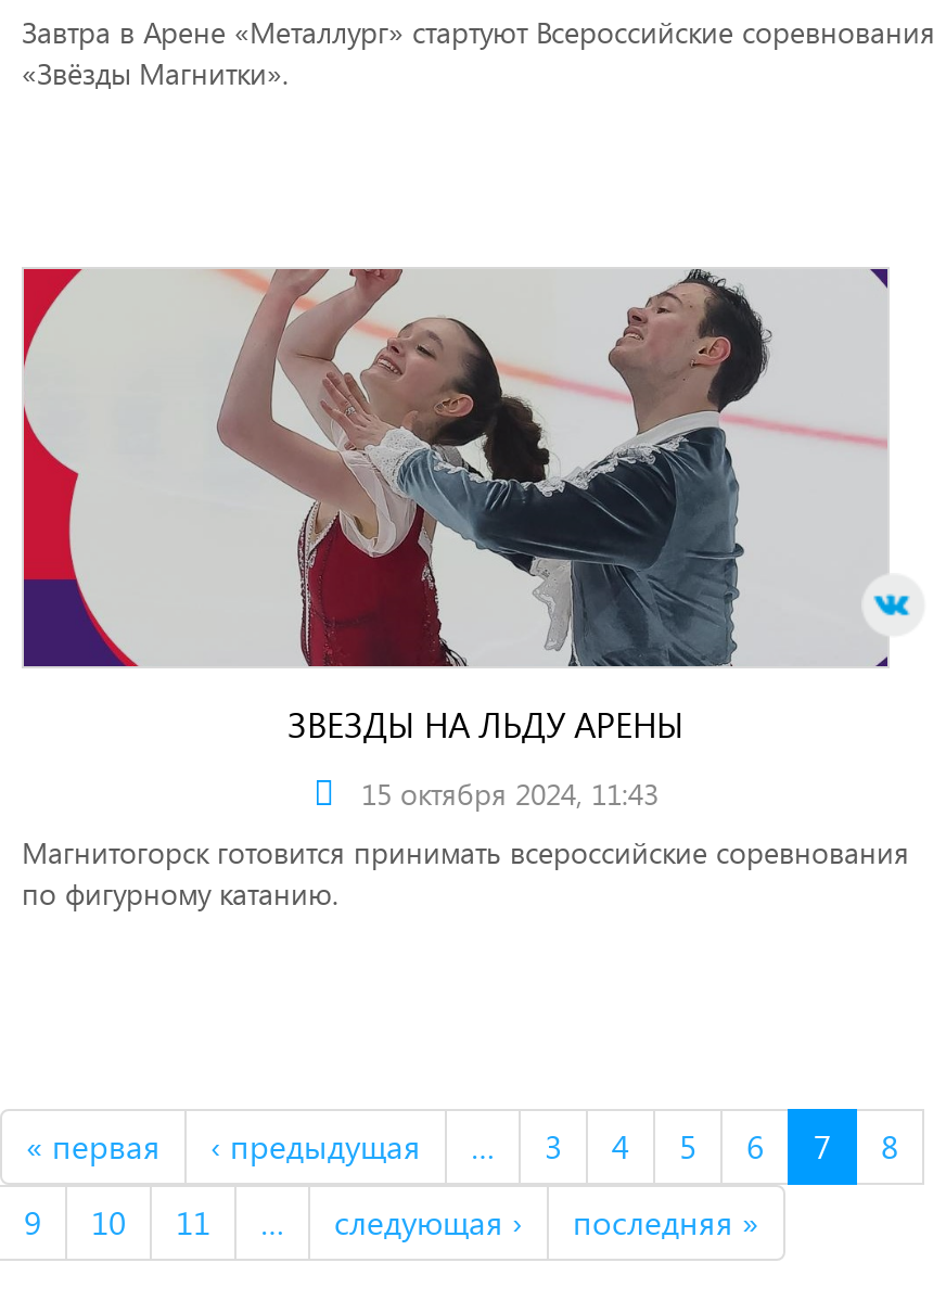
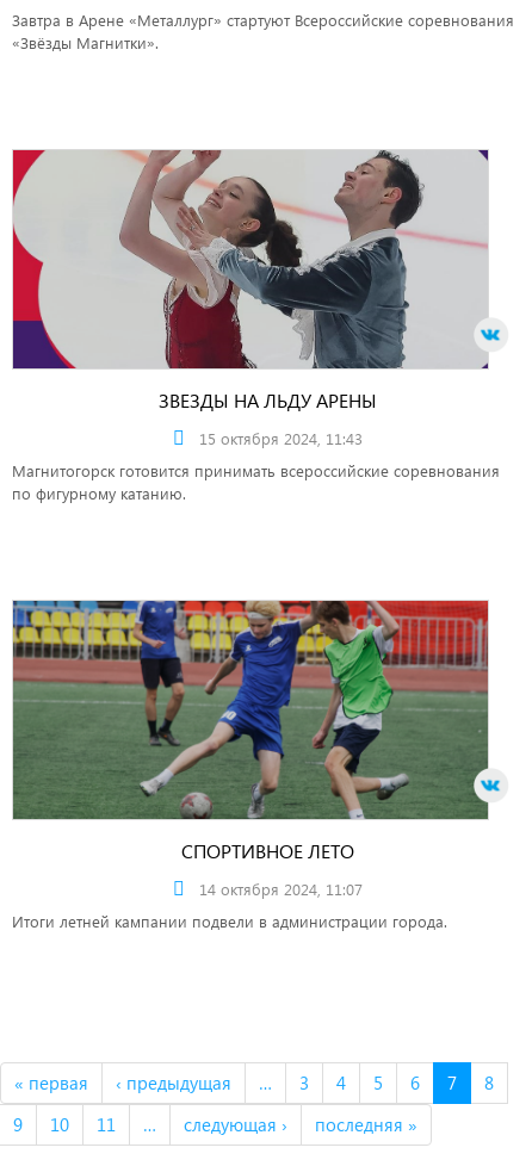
+ [image]
+ СПОРТИВНОЕ ЛЕТО
+ 14 октября 2024, 11:07
+ Итоги летней кампании подвели в администрации города.
